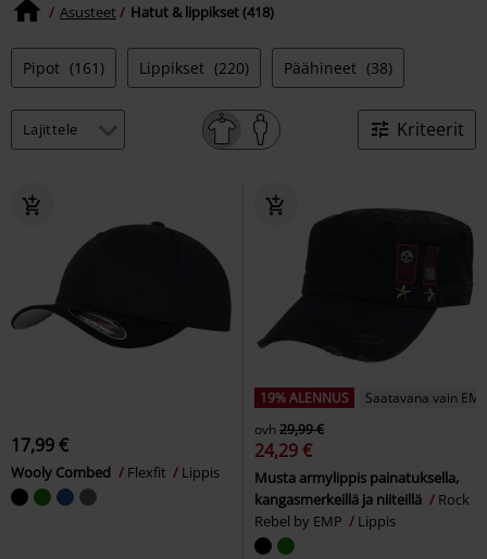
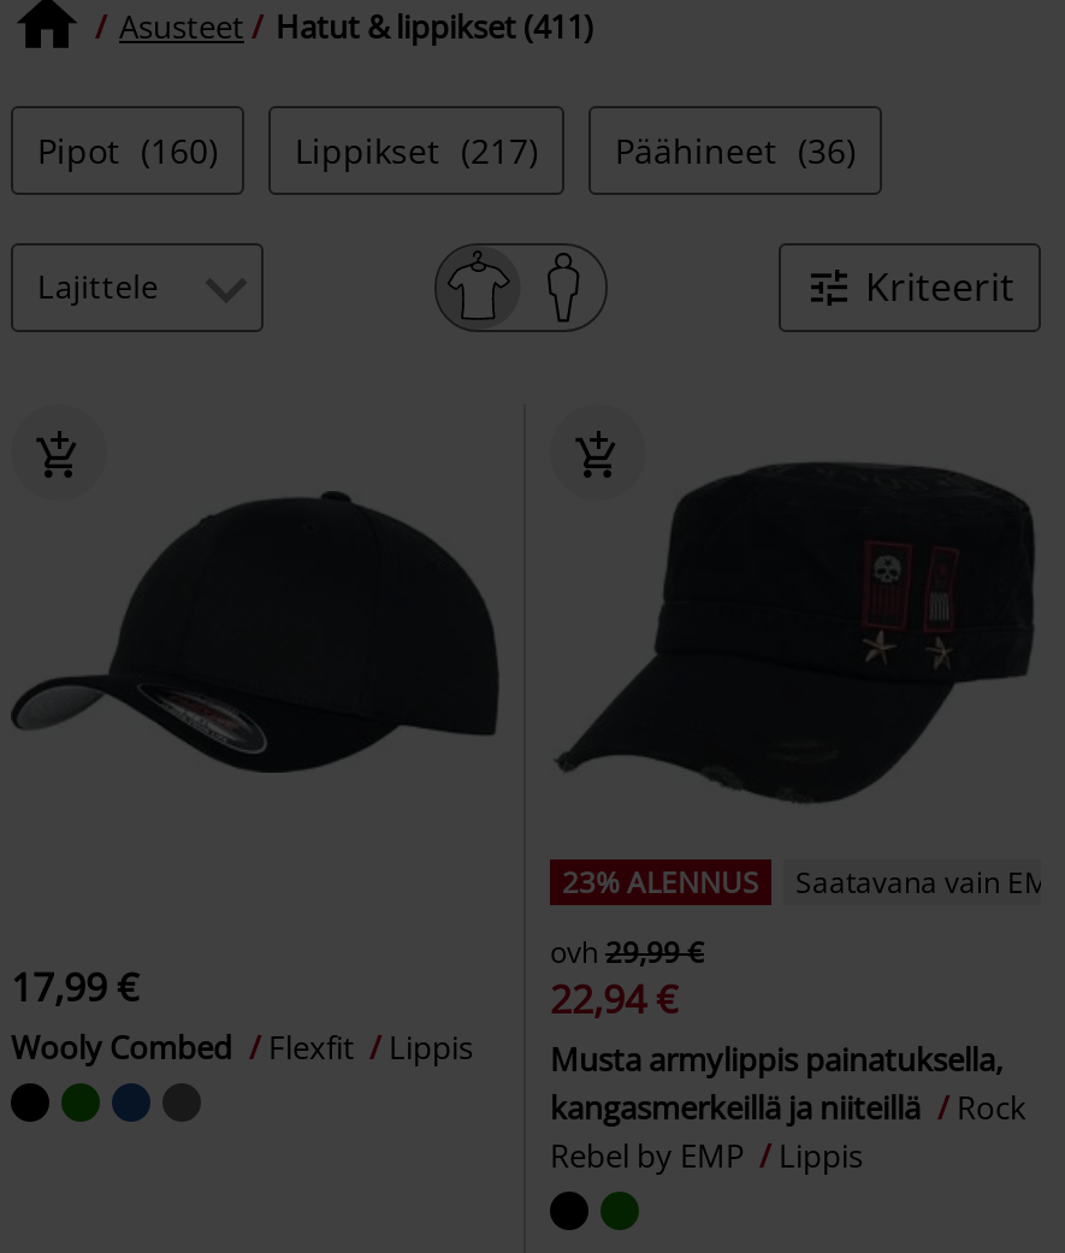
- Hatut & lippikset (418)
+ Hatut & lippikset (411)

- Pipot (161)
+ Pipot (160)

- Lippikset (220)
+ Lippikset (217)

- Päähineet (38)
+ Päähineet (36)

- 19% ALENNUS
+ 23% ALENNUS

- 24,29 €
+ 22,94 €
